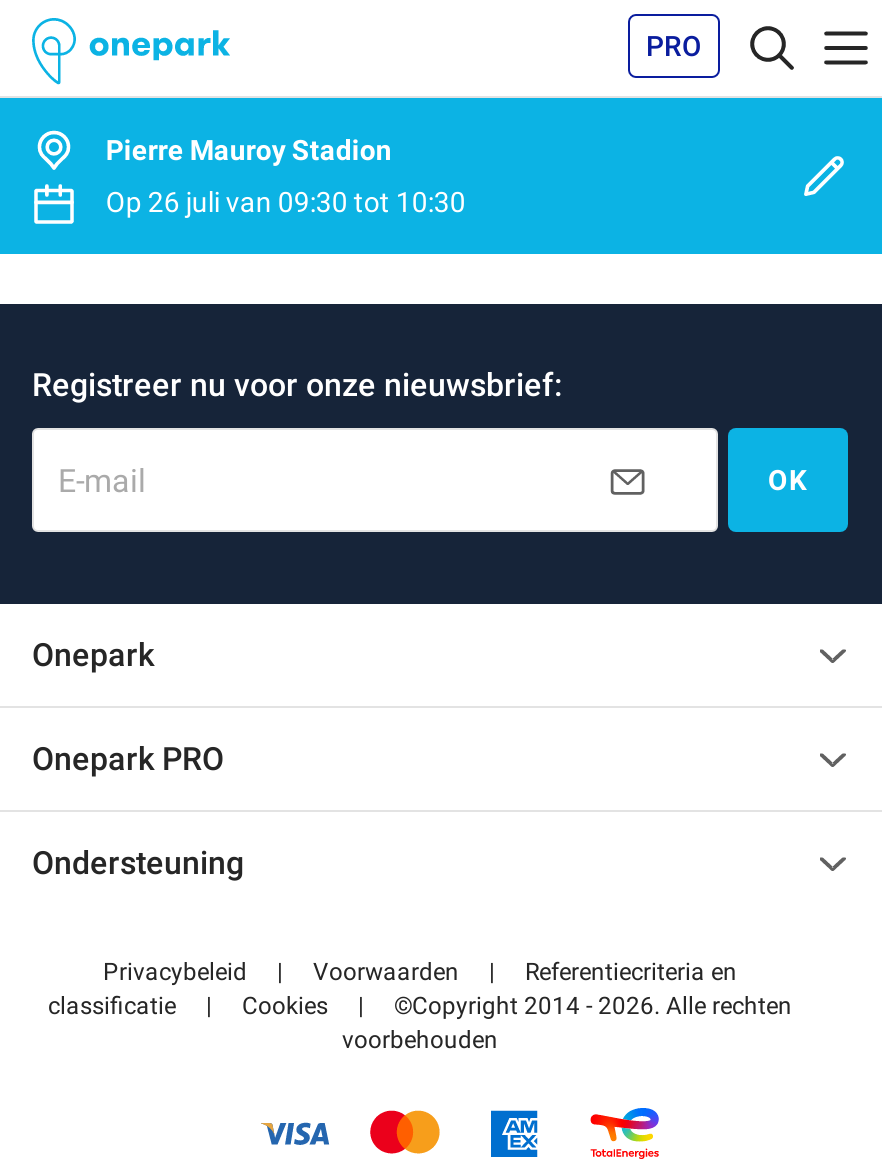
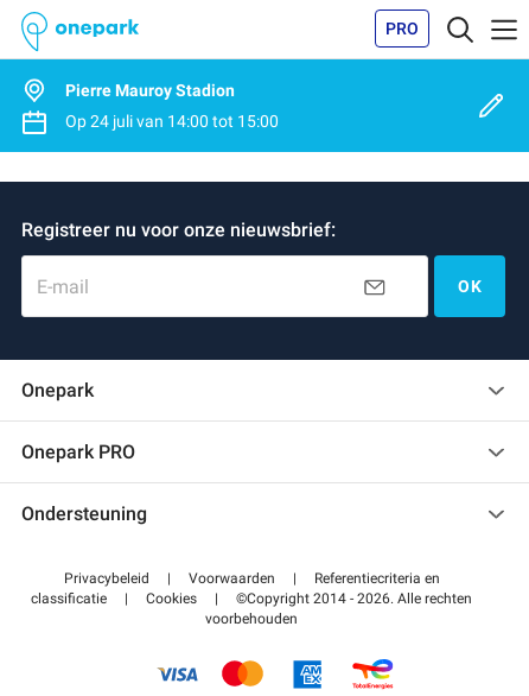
- Op 26 juli van 09:30 tot 10:30
+ Op 24 juli van 14:00 tot 15:00
